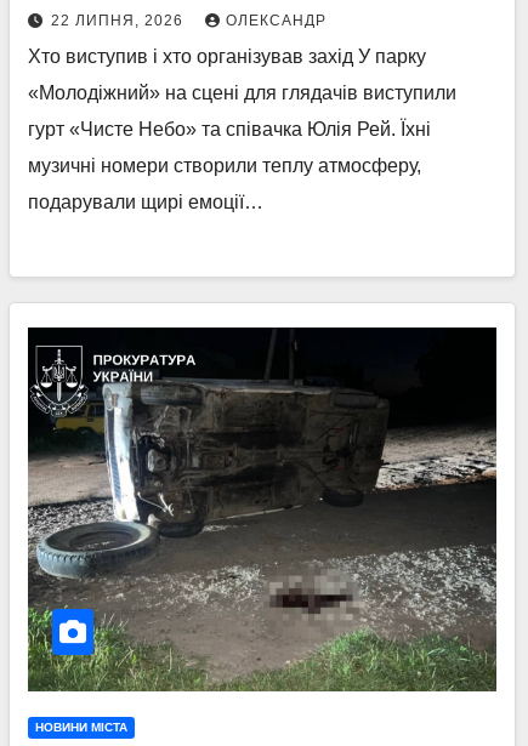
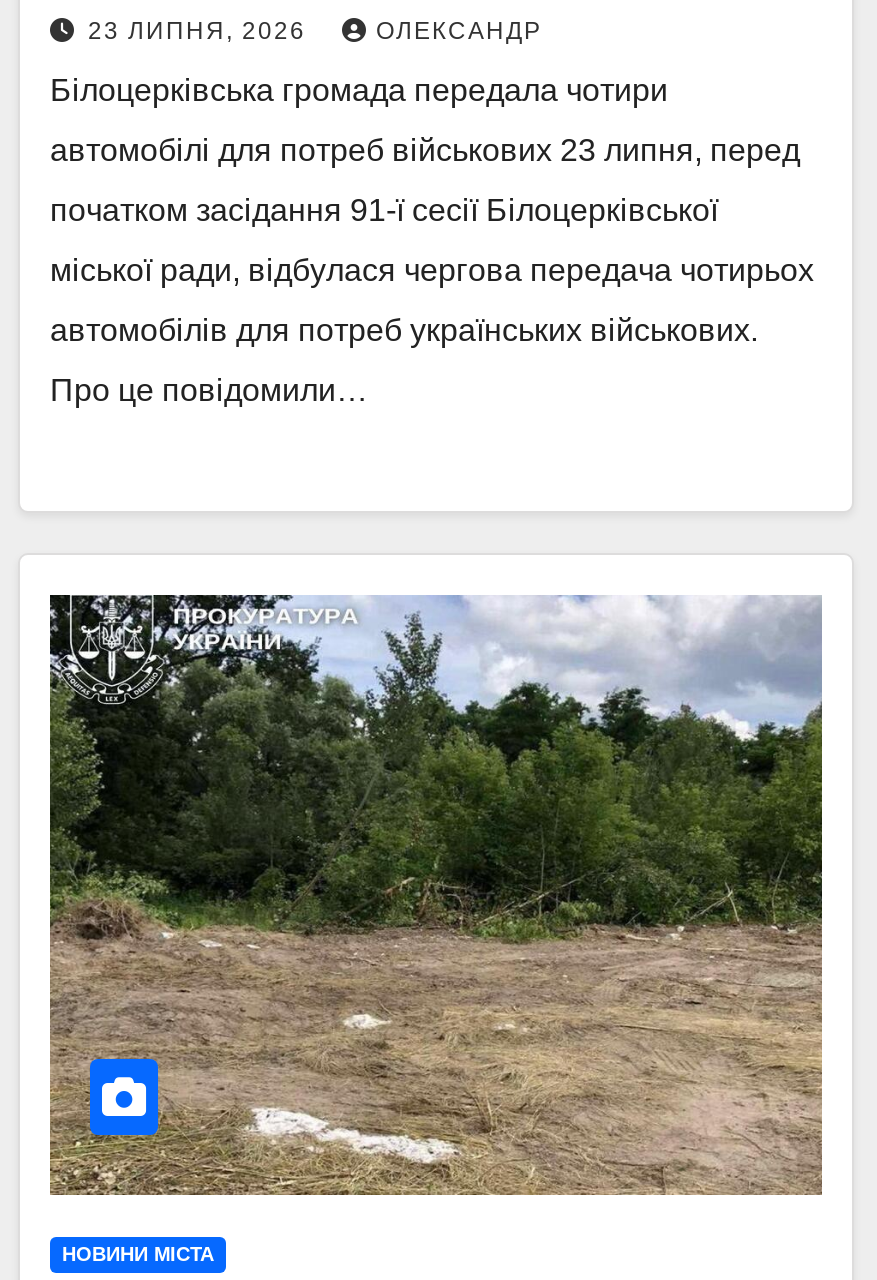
- 22 ЛИПНЯ, 2026
+ 23 ЛИПНЯ, 2026

- Хто виступив і хто організував захід У парку
- «Молодіжний» на сцені для глядачів виступили
- гурт «Чисте Небо» та співачка Юлія Рей. Їхні
- музичні номери створили теплу атмосферу,
- подарували щирі емоції…
+ Білоцерківська громада передала чотири
+ автомобілі для потреб військових 23 липня, перед
+ початком засідання 91-ї сесії Білоцерківської
+ міської ради, відбулася чергова передача чотирьох
+ автомобілів для потреб українських військових.
+ Про це повідомили…

- [image]
+ [image]
